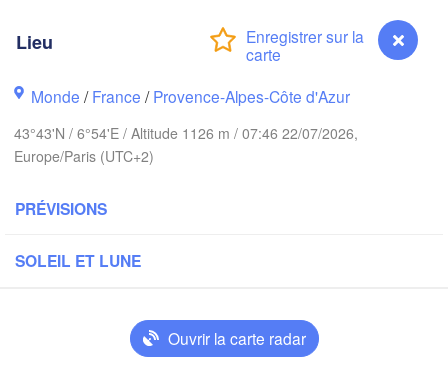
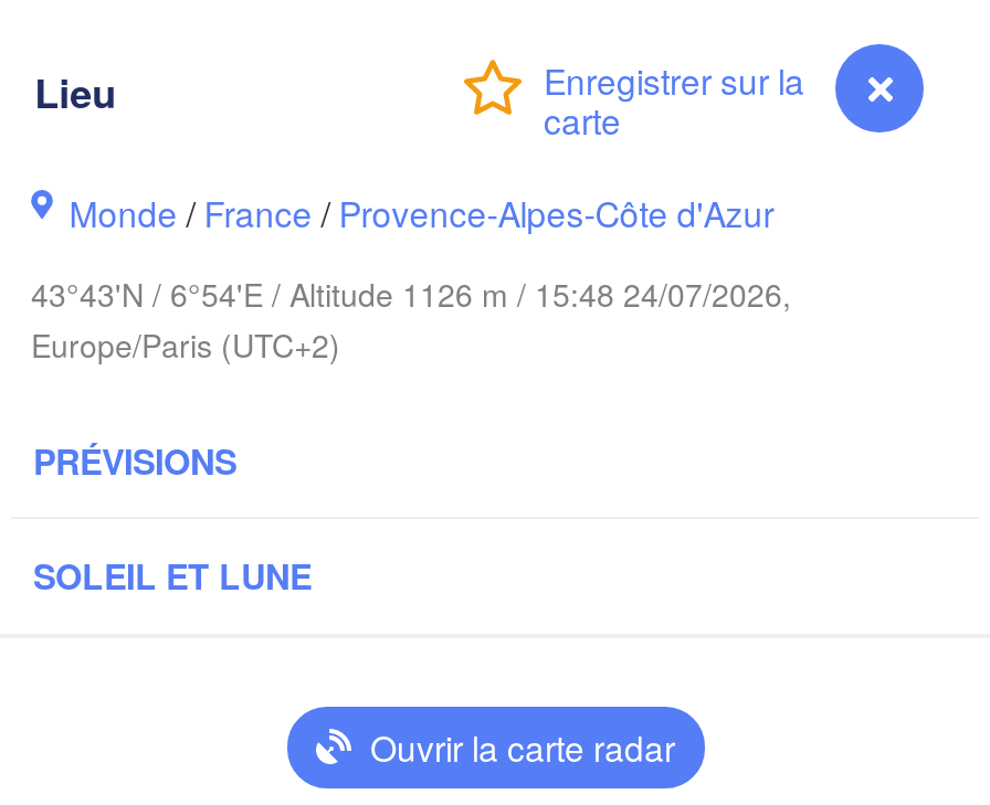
- 43°43'N / 6°54'E / Altitude 1126 m / 07:46 22/07/2026,
+ 43°43'N / 6°54'E / Altitude 1126 m / 15:48 24/07/2026,
